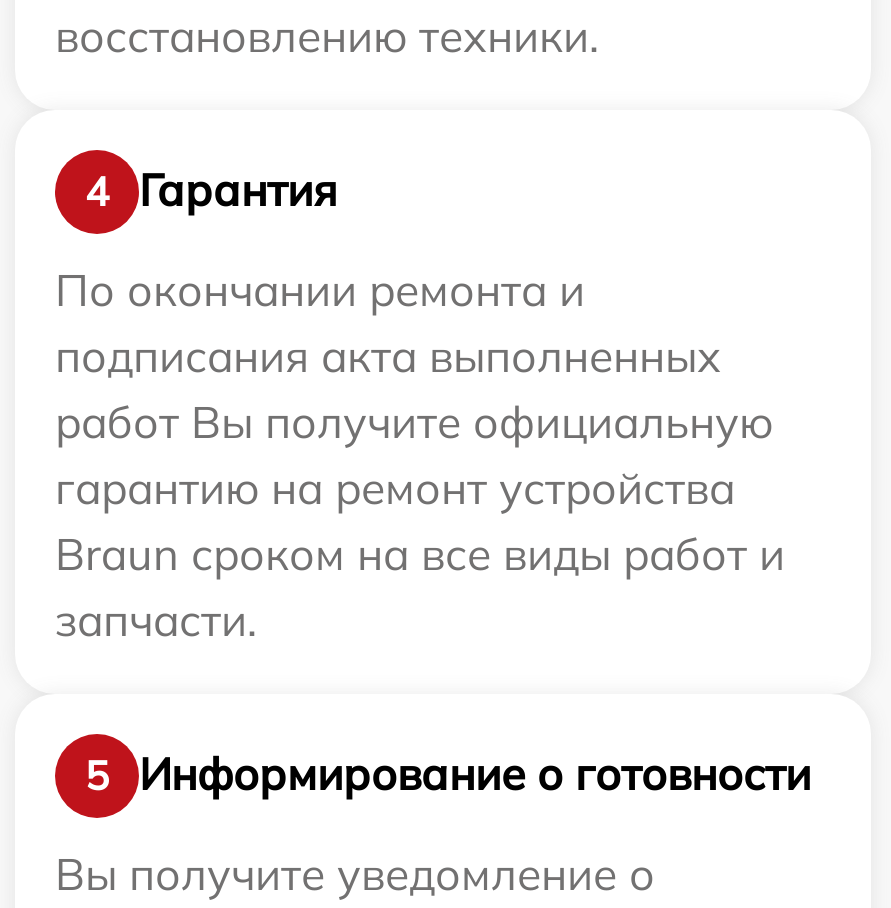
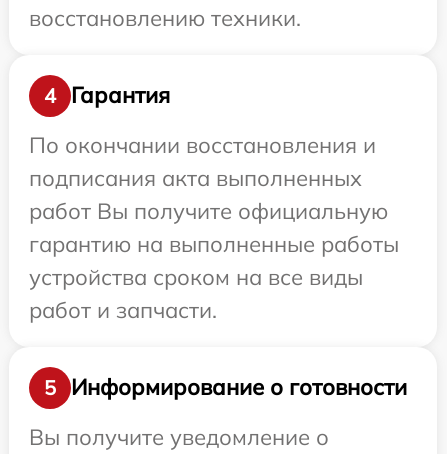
- По окончании ремонта и
+ По окончании восстановления и

- гарантию на ремонт устройства
- Braun сроком на все виды работ и
- запчасти.
+ гарантию на выполненные работы
+ устройства сроком на все виды
+ работ и запчасти.
